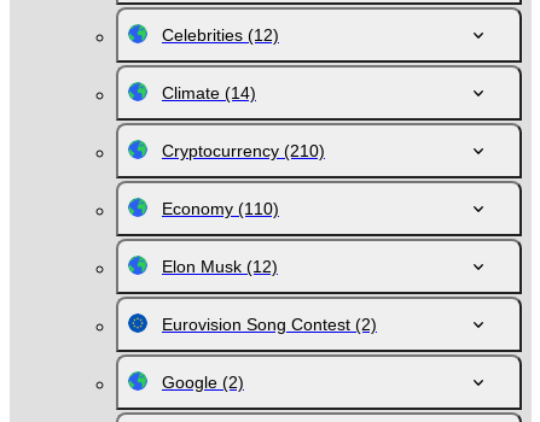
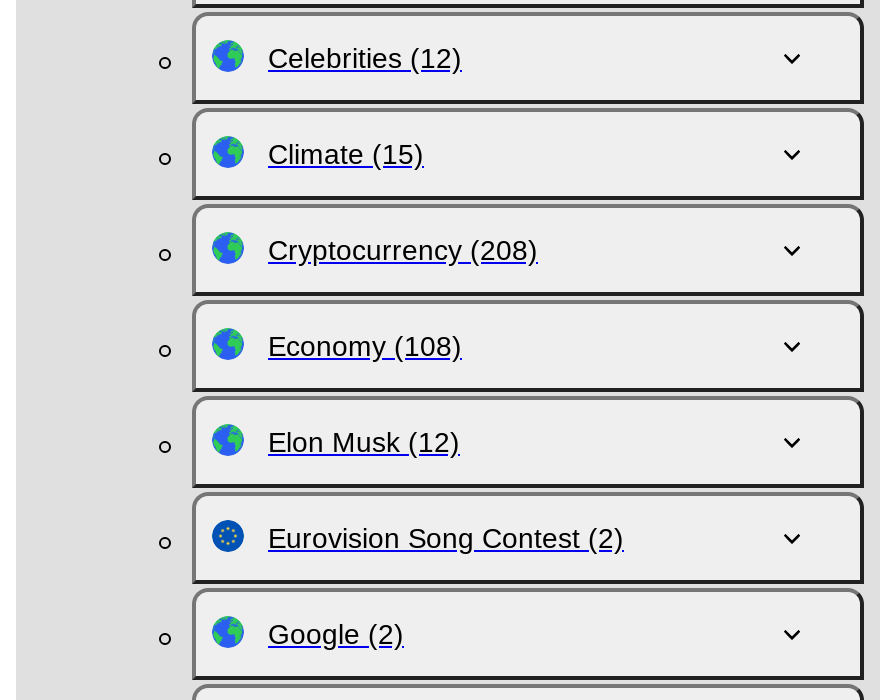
- Climate (14)
+ Climate (15)

- Cryptocurrency (210)
+ Cryptocurrency (208)

- Economy (110)
+ Economy (108)
